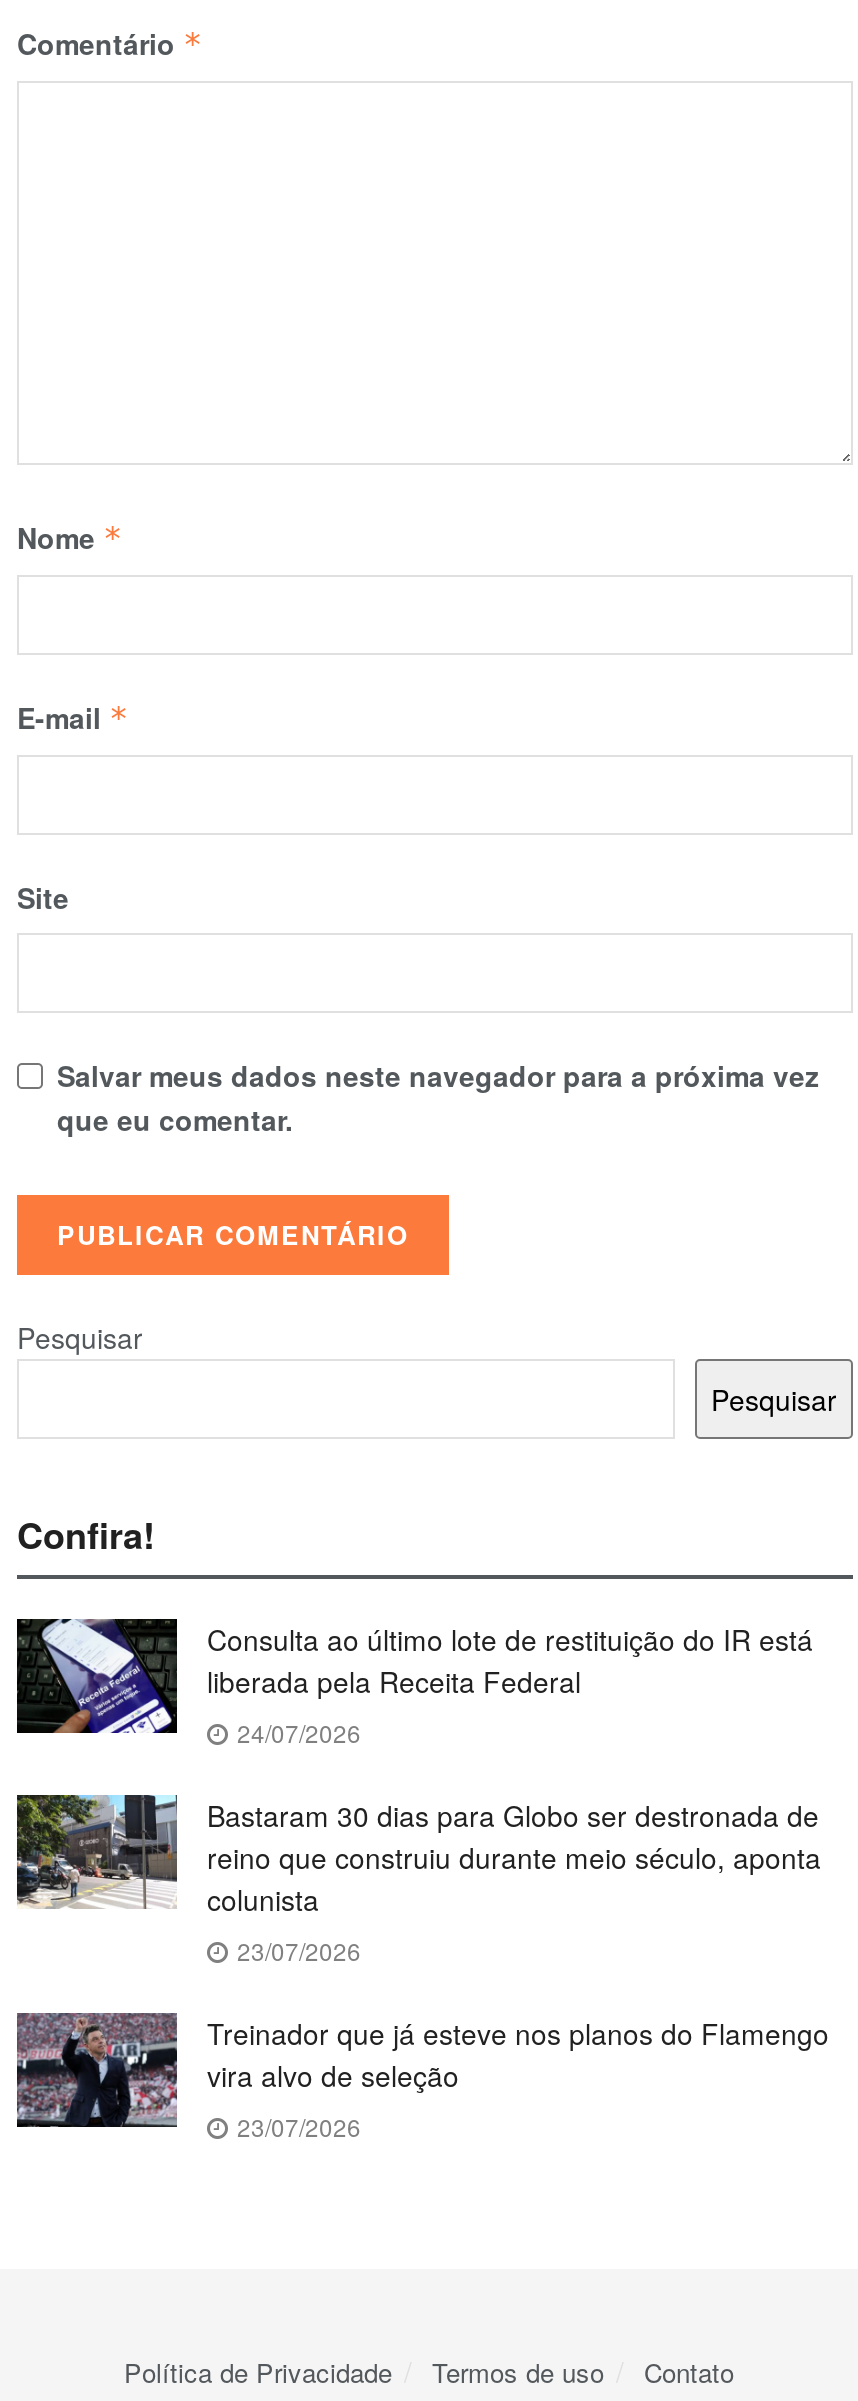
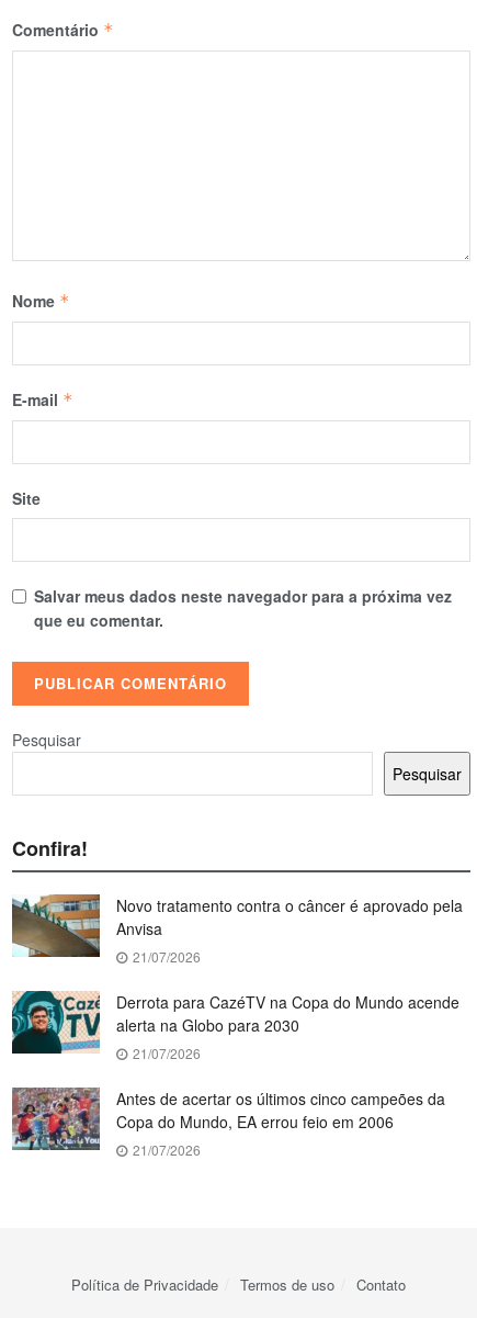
- [image]
- Consulta ao último lote de restituição do IR está
- liberada pela Receita Federal
- 24/07/2026
+ [image]
+ Novo tratamento contra o câncer é aprovado pela
+ Anvisa
+ 21/07/2026

- [image]
- Bastaram 30 dias para Globo ser destronada de
- reino que construiu durante meio século, aponta
- colunista
- 23/07/2026
+ [image]
+ Derrota para CazéTV na Copa do Mundo acende
+ alerta na Globo para 2030
+ 21/07/2026

- [image]
- Treinador que já esteve nos planos do Flamengo
- vira alvo de seleção
- 23/07/2026
+ [image]
+ Antes de acertar os últimos cinco campeões da
+ Copa do Mundo, EA errou feio em 2006
+ 21/07/2026
